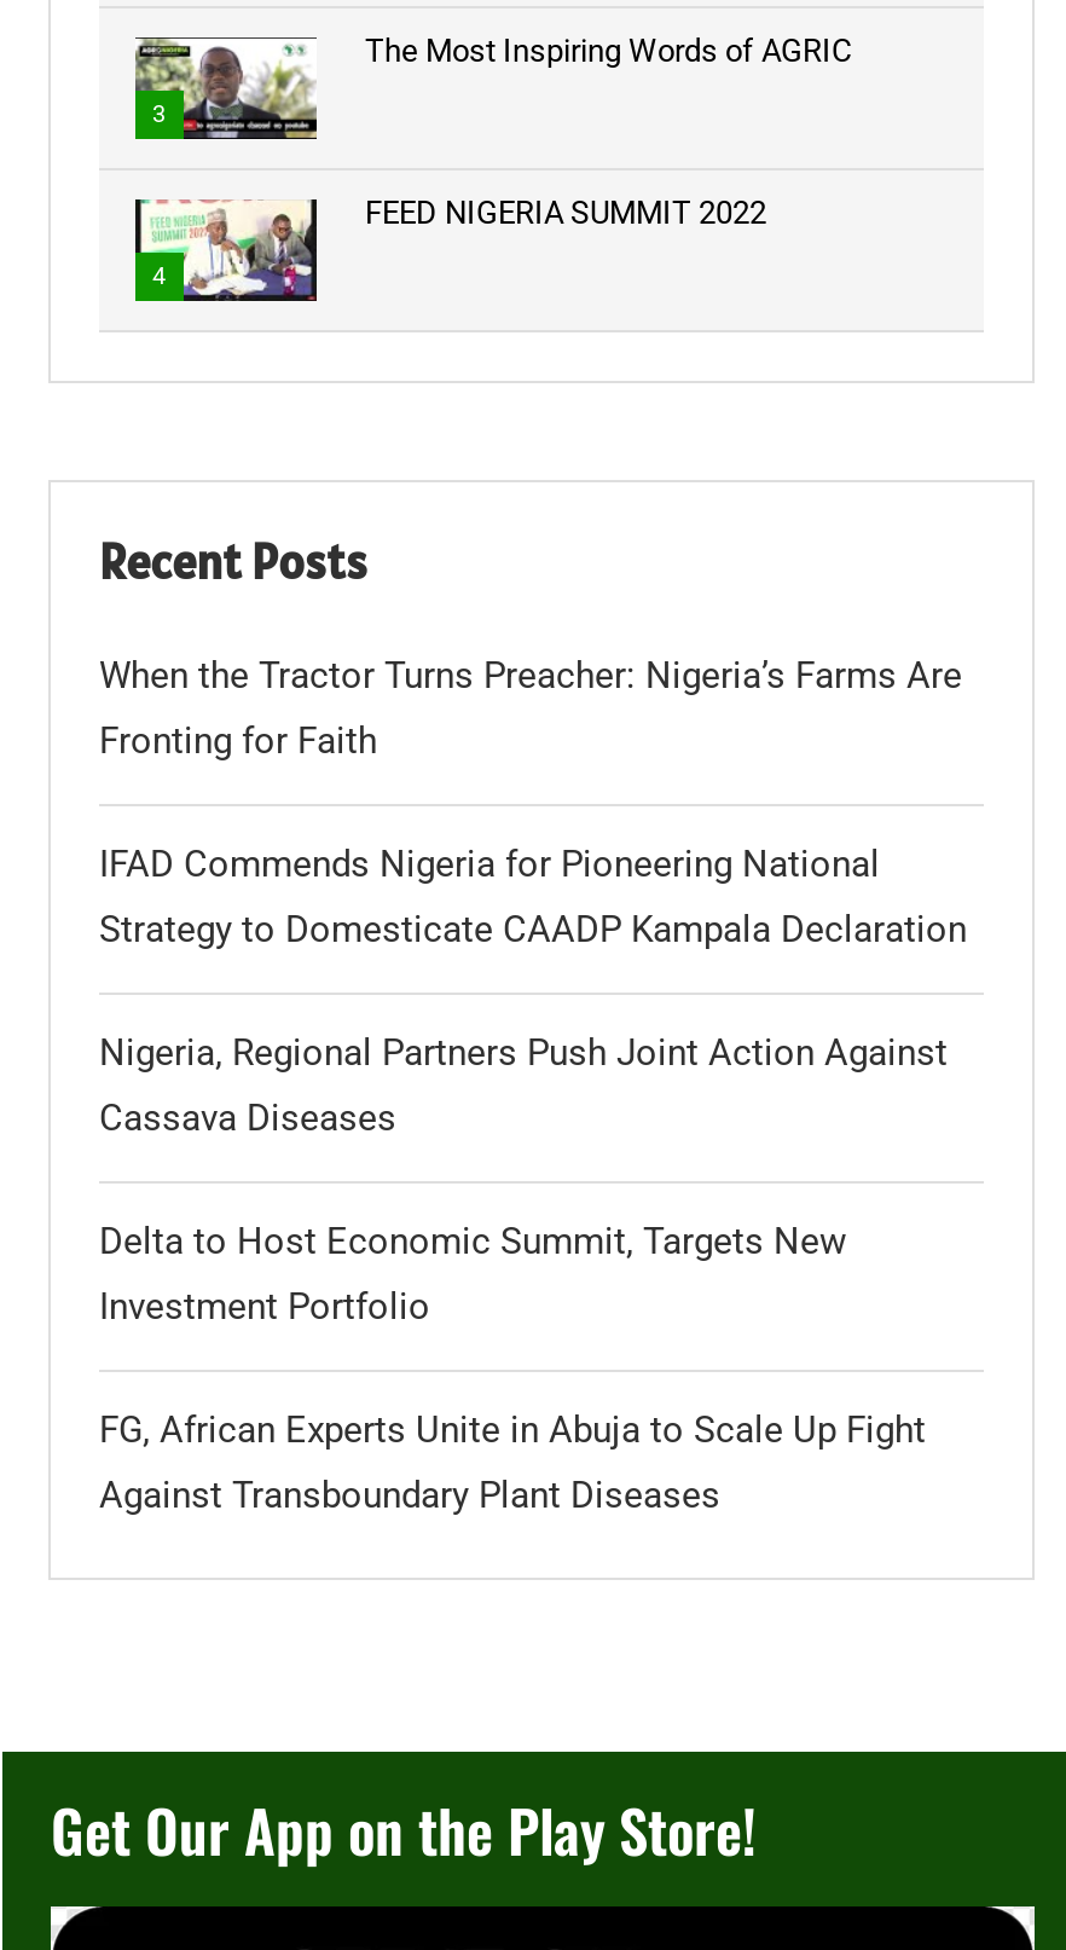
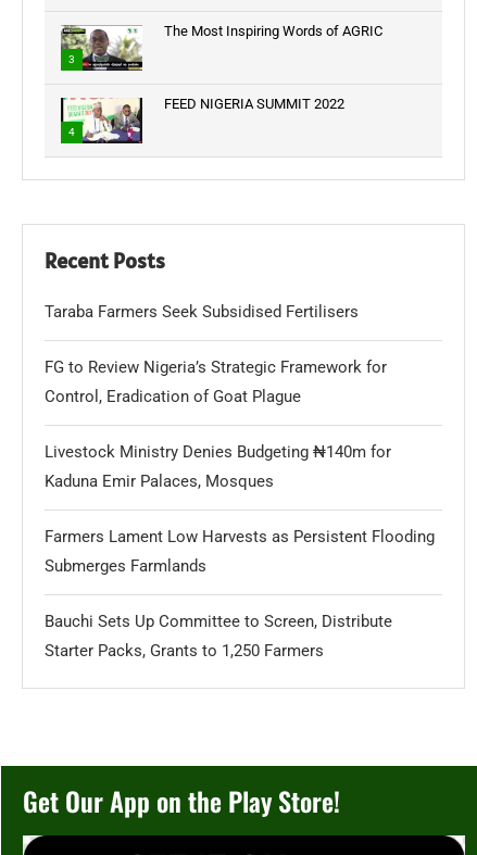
- When the Tractor Turns Preacher: Nigeria’s Farms Are
- Fronting for Faith
- IFAD Commends Nigeria for Pioneering National
- Strategy to Domesticate CAADP Kampala Declaration
- Nigeria, Regional Partners Push Joint Action Against
- Cassava Diseases
- Delta to Host Economic Summit, Targets New
- Investment Portfolio
- FG, African Experts Unite in Abuja to Scale Up Fight
- Against Transboundary Plant Diseases
+ Taraba Farmers Seek Subsidised Fertilisers
+ FG to Review Nigeria’s Strategic Framework for
+ Control, Eradication of Goat Plague
+ Livestock Ministry Denies Budgeting ₦140m for
+ Kaduna Emir Palaces, Mosques
+ Farmers Lament Low Harvests as Persistent Flooding
+ Submerges Farmlands
+ Bauchi Sets Up Committee to Screen, Distribute
+ Starter Packs, Grants to 1,250 Farmers
